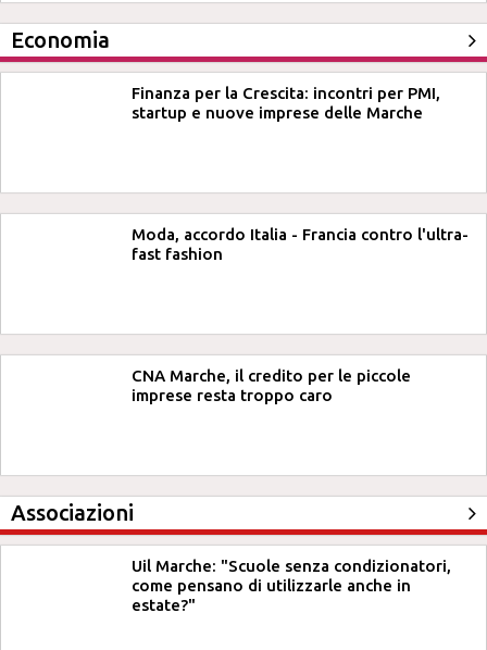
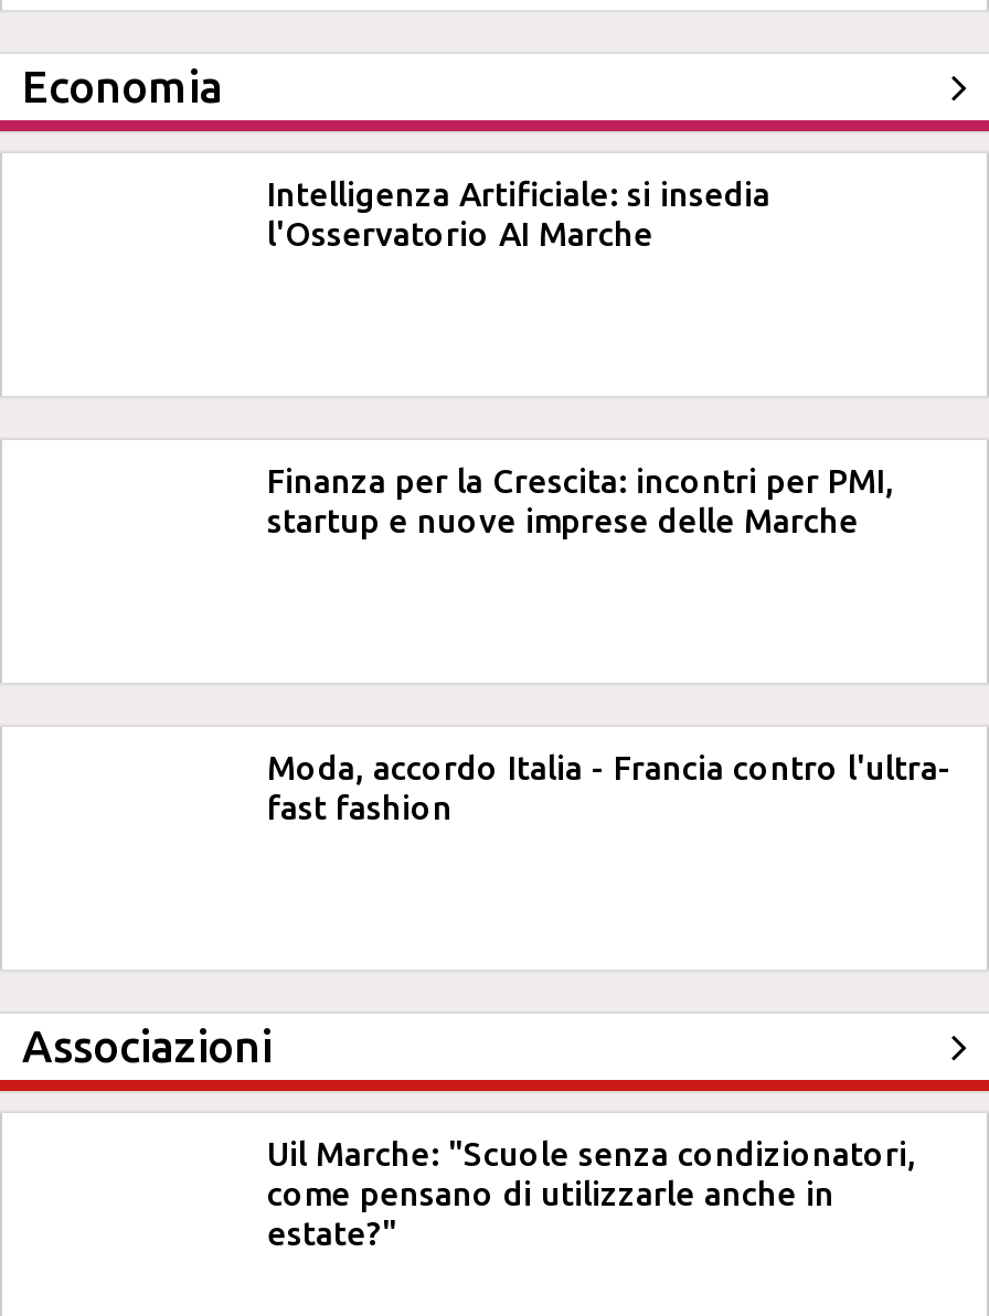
+ Intelligenza Artificiale: si insedia
+ l'Osservatorio AI Marche

moved down: Finanza per la Crescita: incontri per PMI, | startup e nuove imprese delle Marche | Moda, accordo Italia - Francia contro l'ultra- | fast fashion

- CNA Marche, il credito per le piccole
- imprese resta troppo caro
